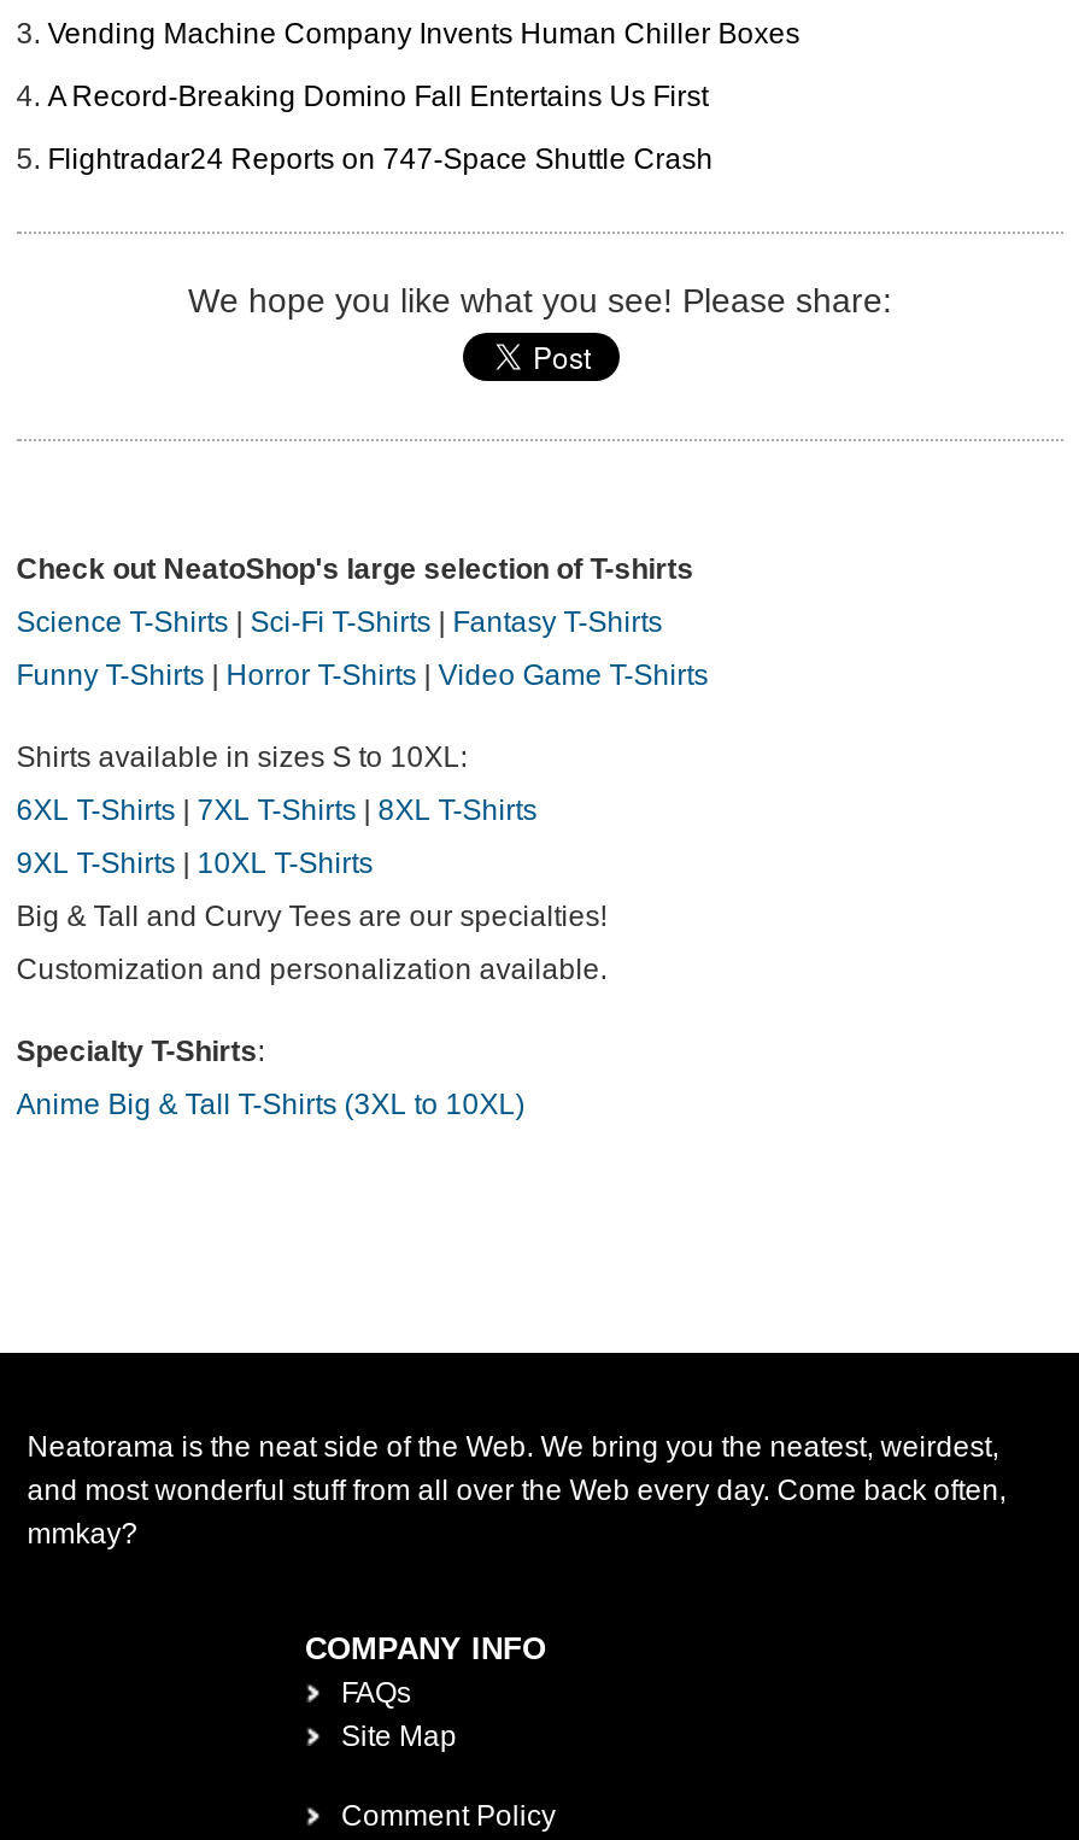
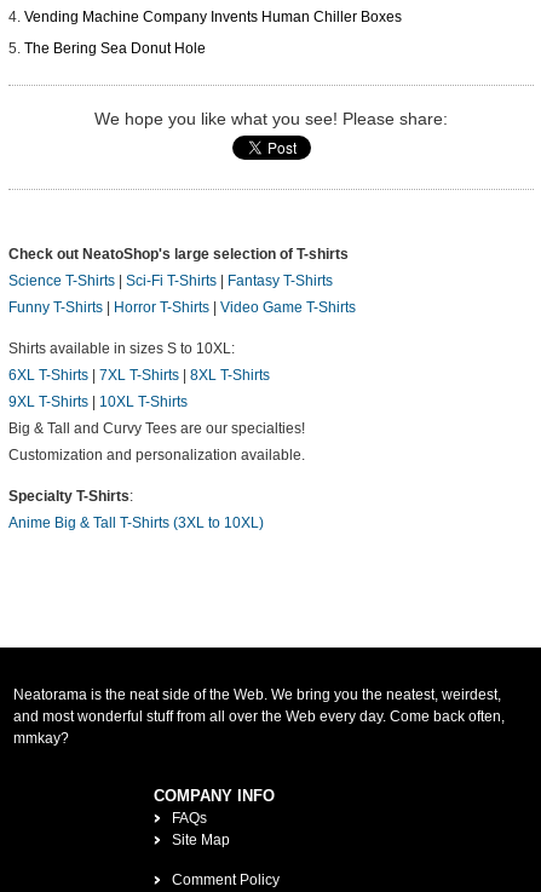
- A Record-Breaking Domino Fall Entertains Us First
- Flightradar24 Reports on 747-Space Shuttle Crash
+ The Bering Sea Donut Hole
